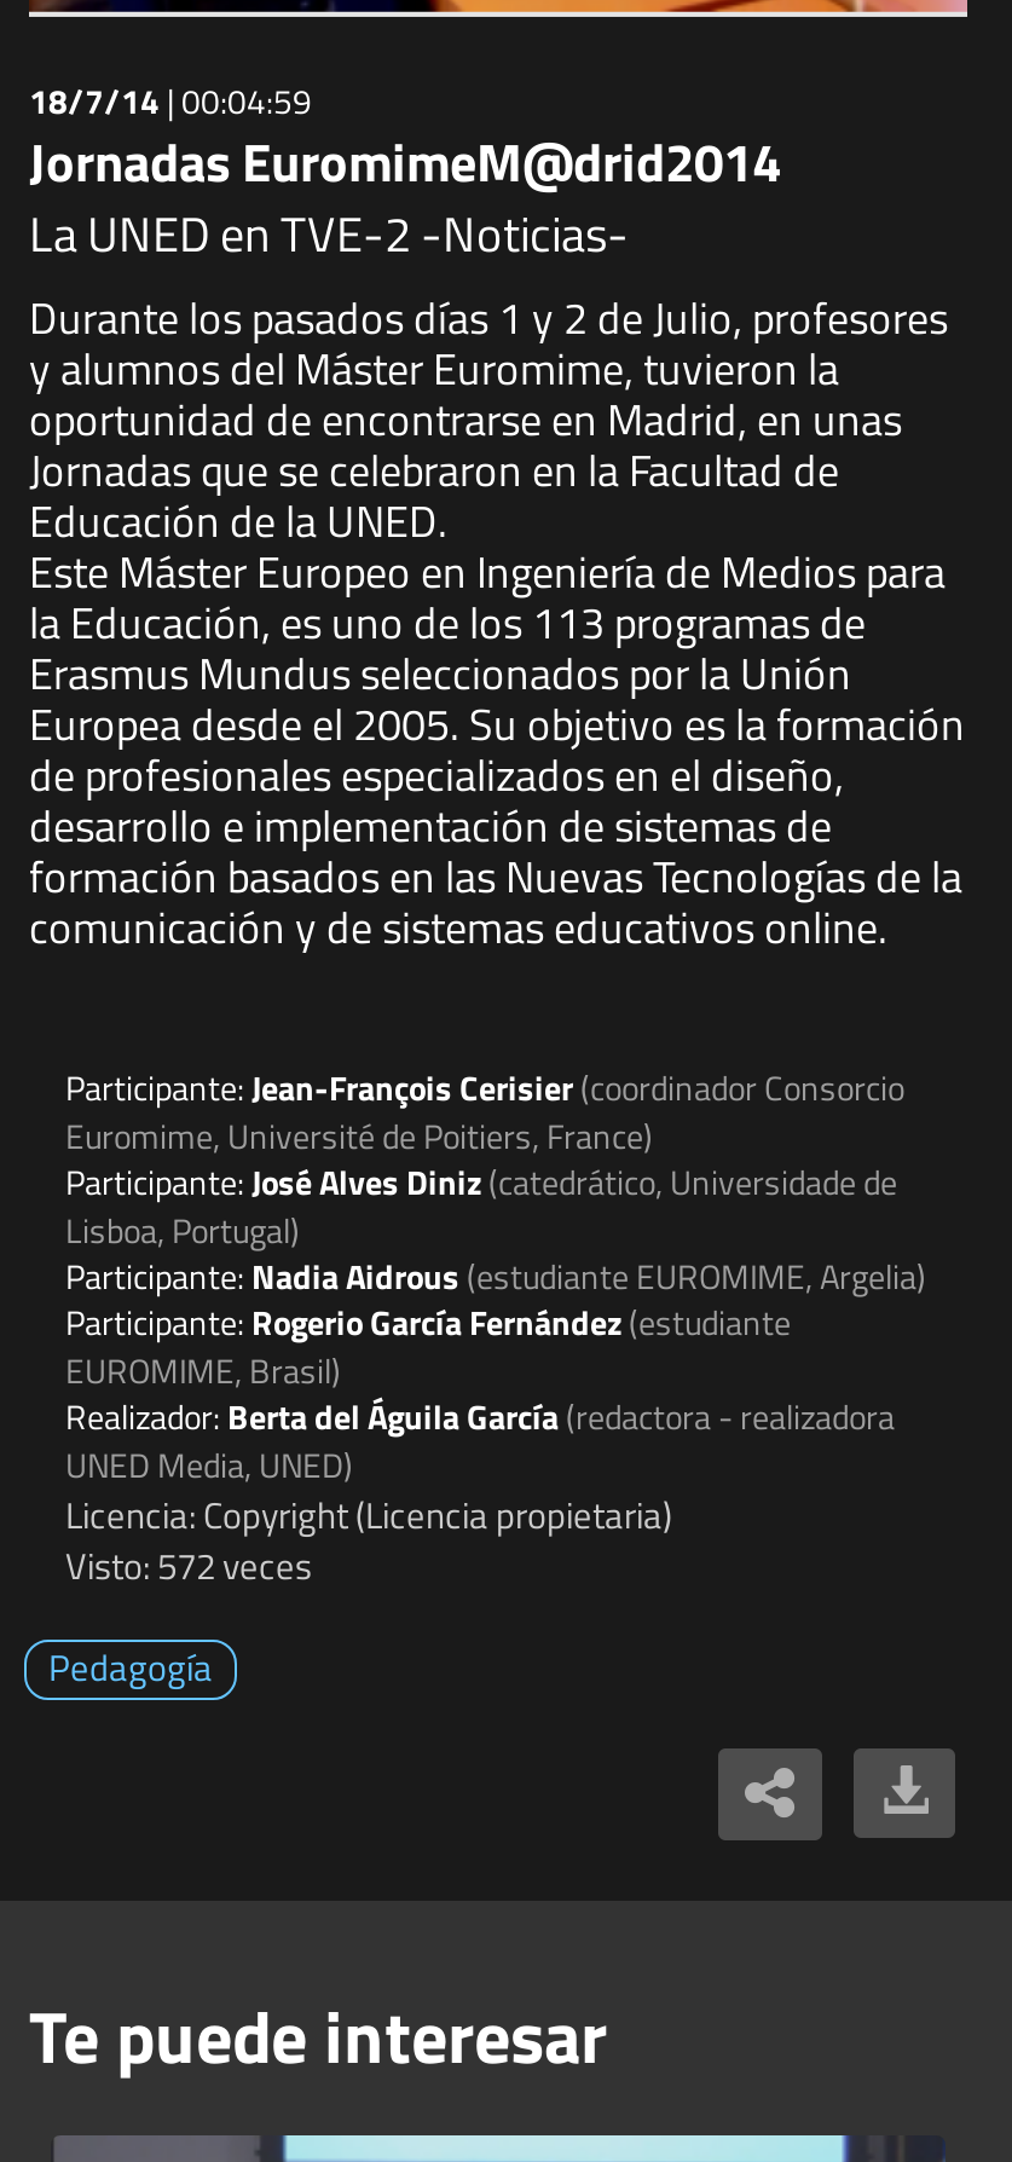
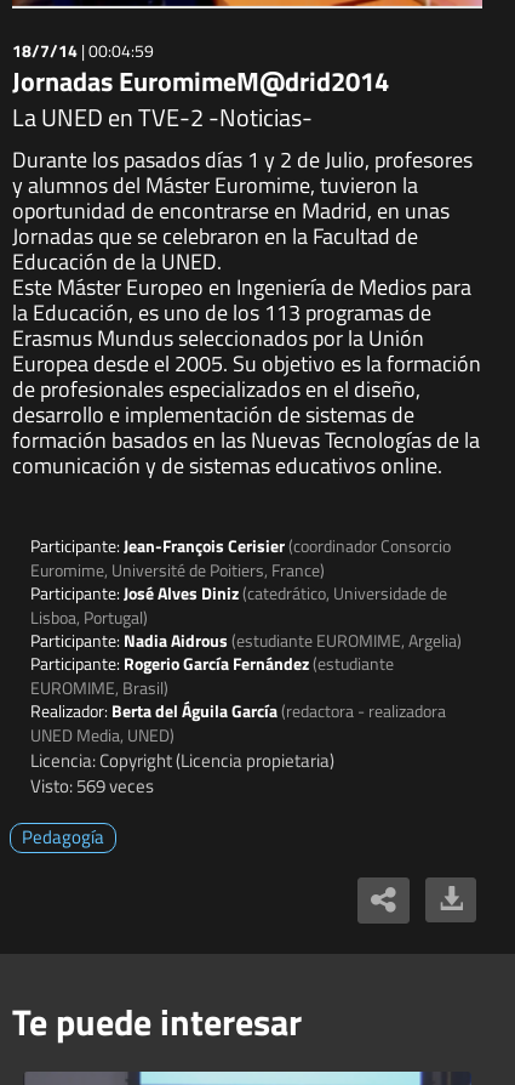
- Visto: 572 veces
+ Visto: 569 veces
